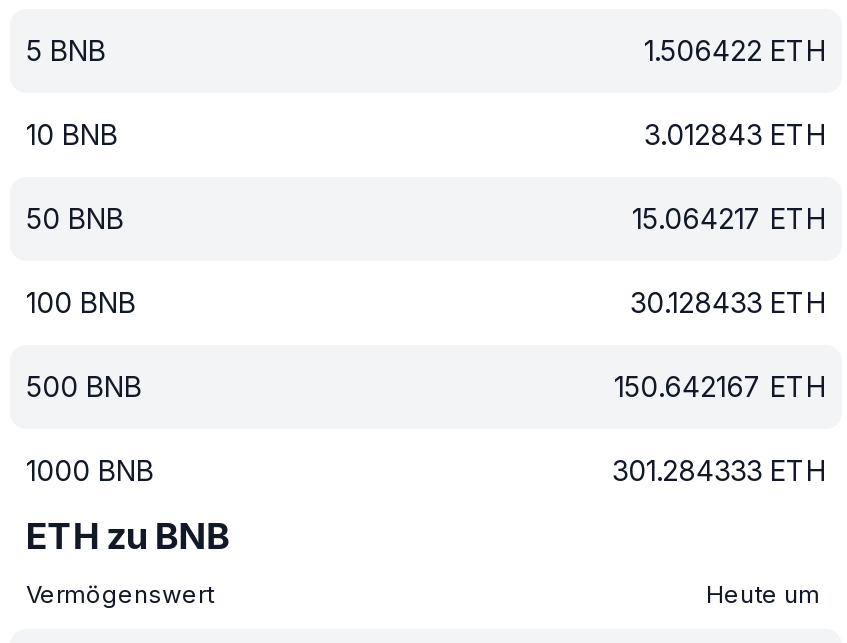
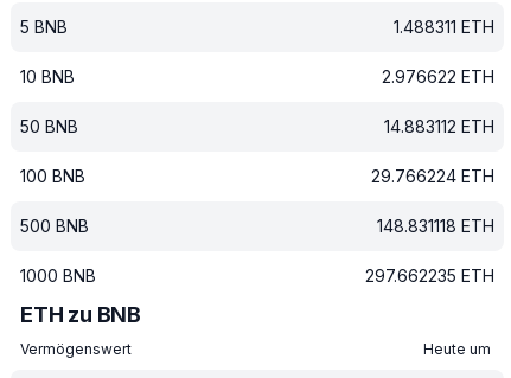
- 1.506422 ETH
+ 1.488311 ETH

- 3.012843 ETH
+ 2.976622 ETH

- 15.064217 ETH
+ 14.883112 ETH

- 30.128433 ETH
+ 29.766224 ETH

- 150.642167 ETH
+ 148.831118 ETH

- 301.284333 ETH
+ 297.662235 ETH
